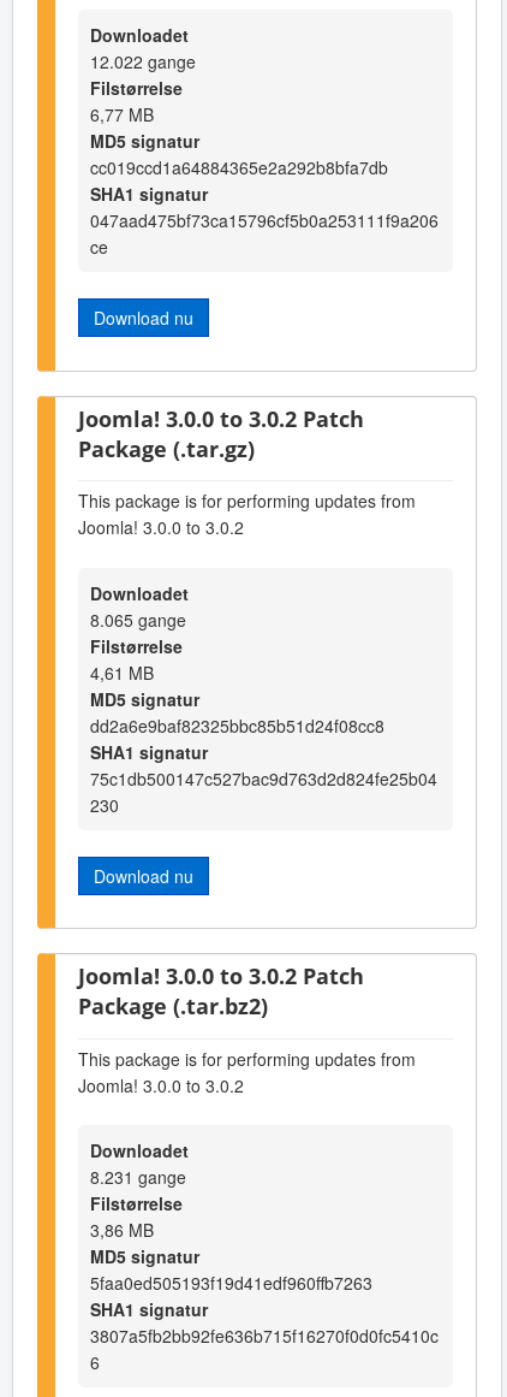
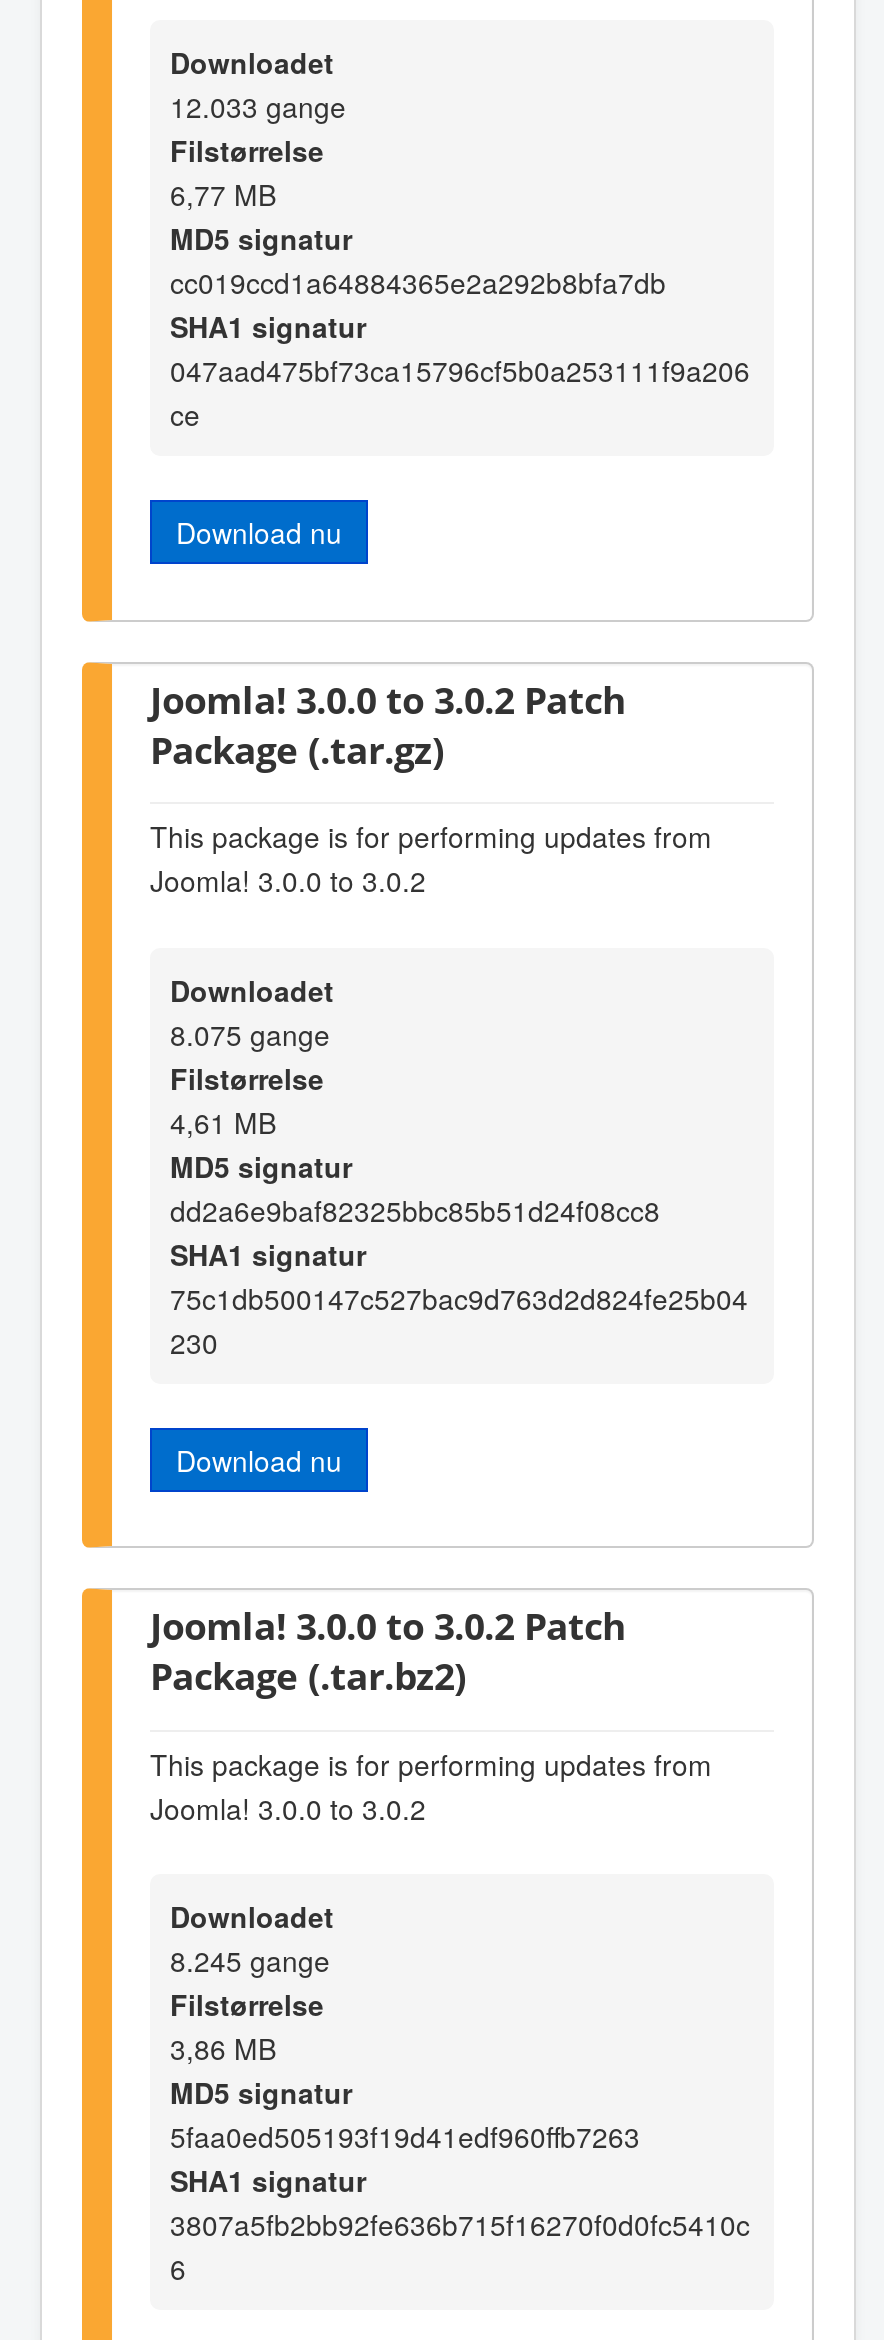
- 12.022 gange
+ 12.033 gange

- 8.065 gange
+ 8.075 gange

- 8.231 gange
+ 8.245 gange
